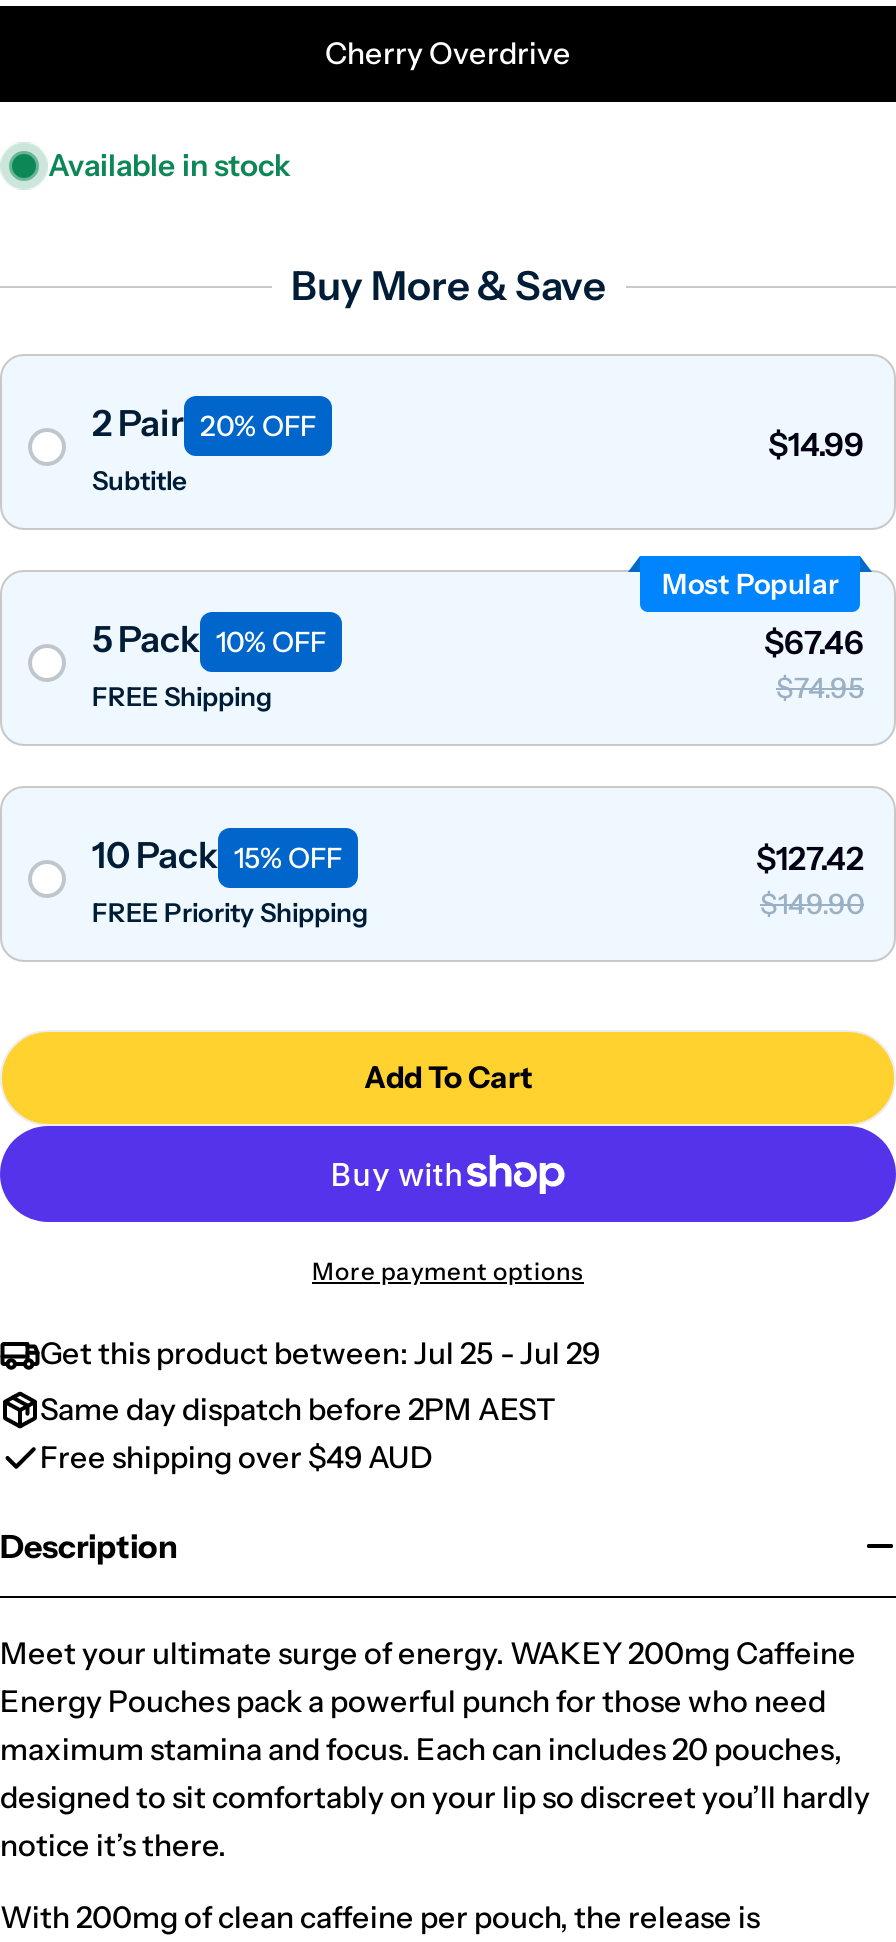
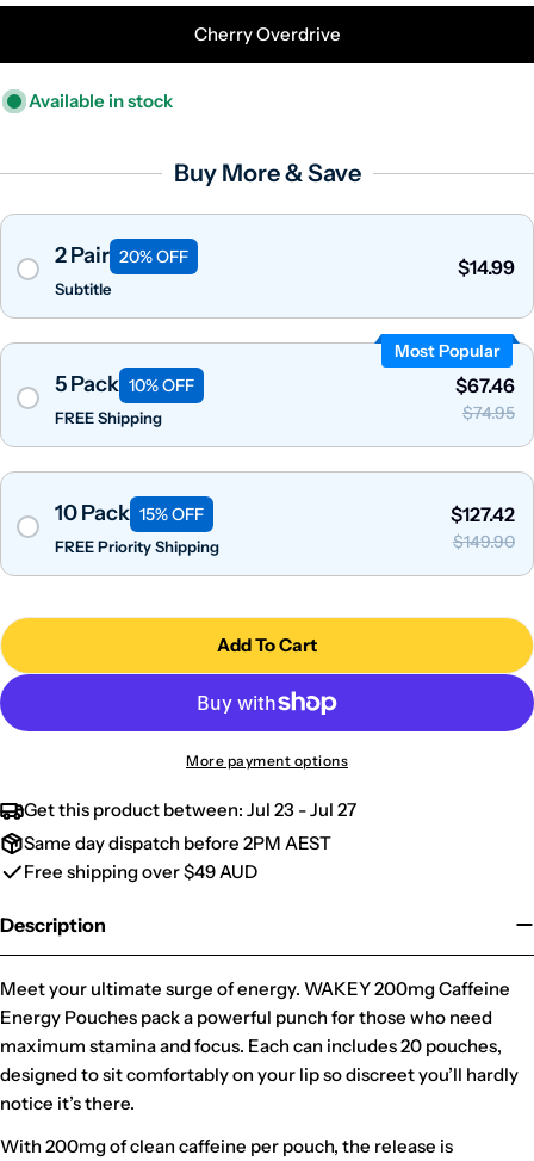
- Get this product between: Jul 25 - Jul 29
+ Get this product between: Jul 23 - Jul 27
